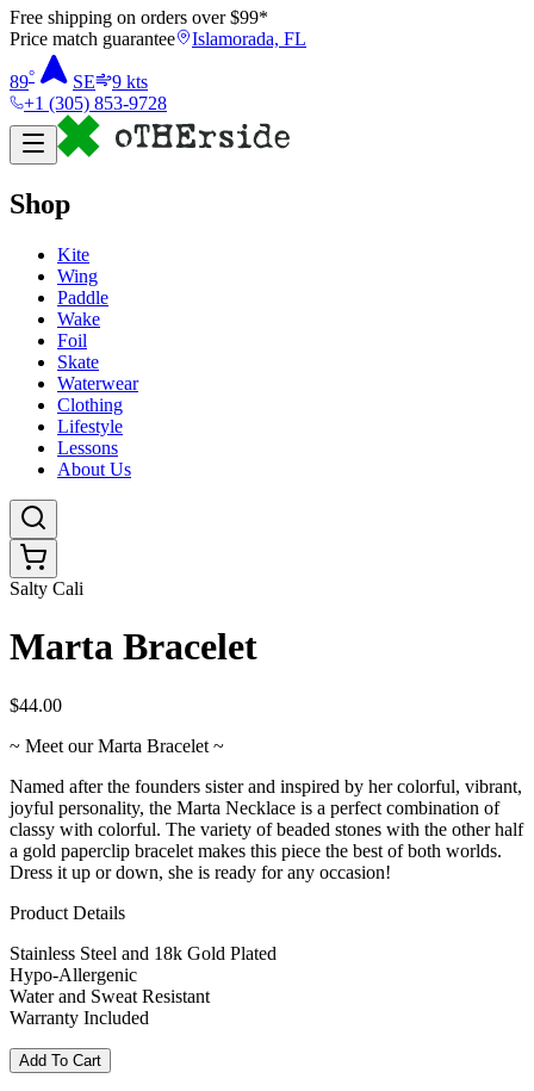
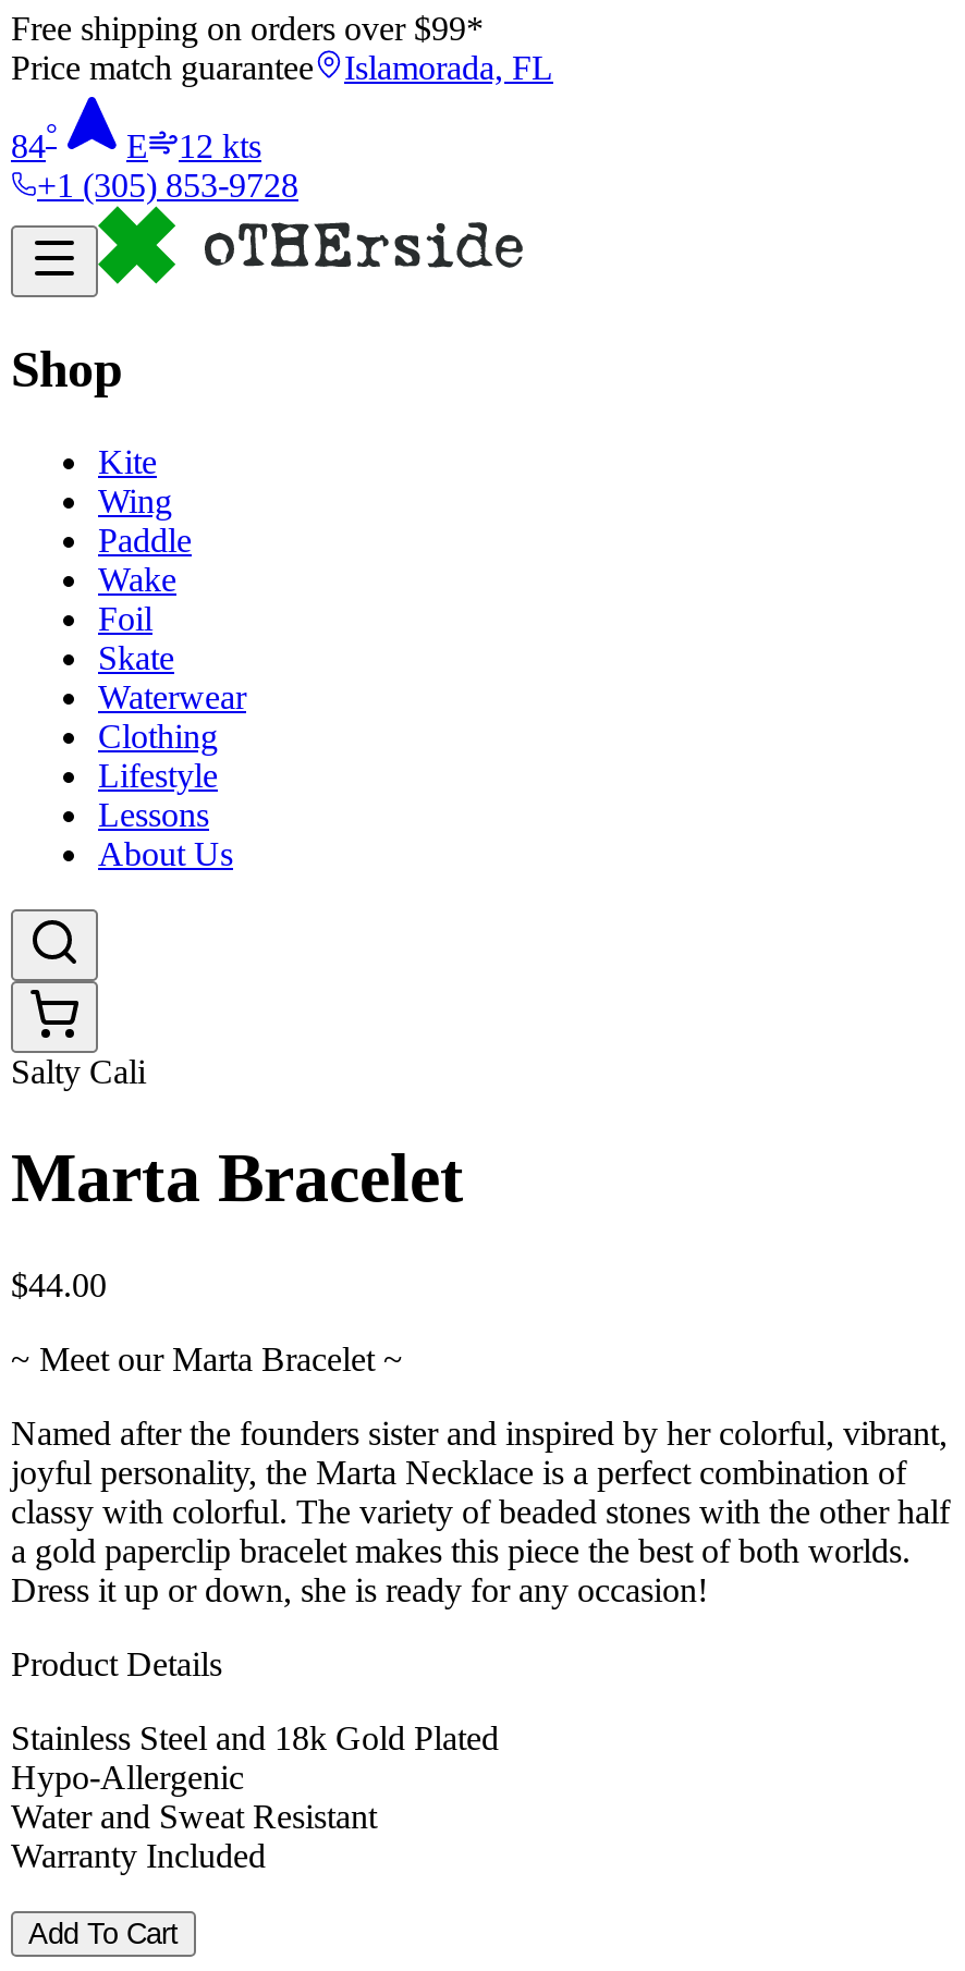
- 89°
- SE
- 9 kts
+ 84°
+ E
+ 12 kts
